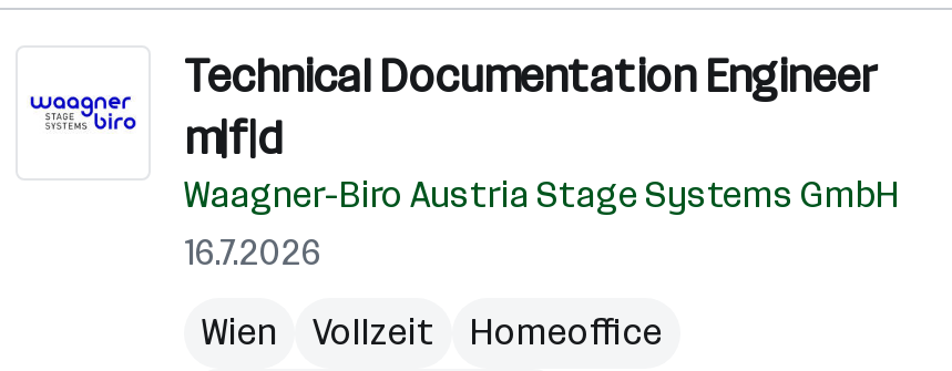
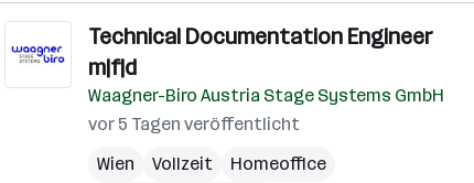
- 16.7.2026
+ vor 5 Tagen veröffentlicht
